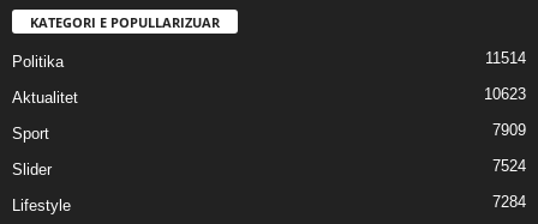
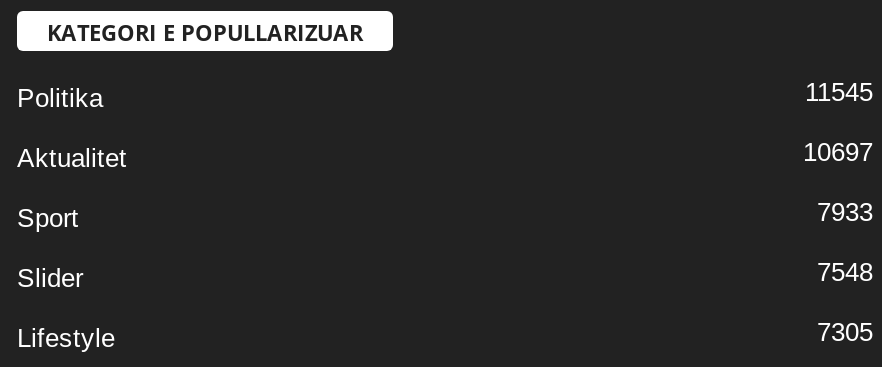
- 11514
+ 11545

- 10623
+ 10697

- 7909
+ 7933

- 7524
+ 7548

- 7284
+ 7305
